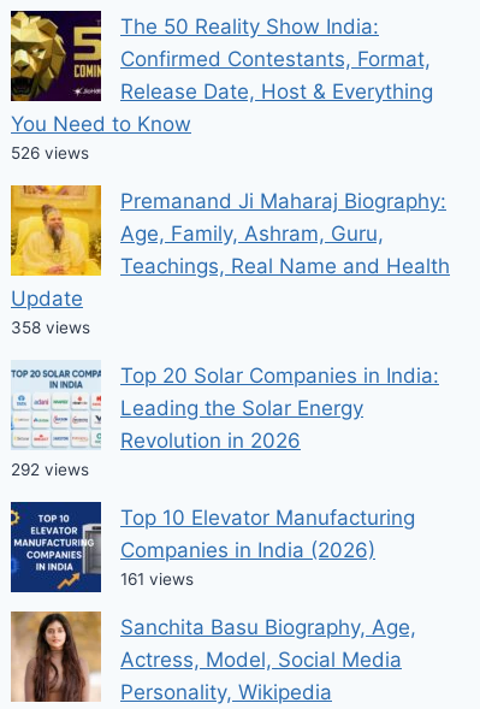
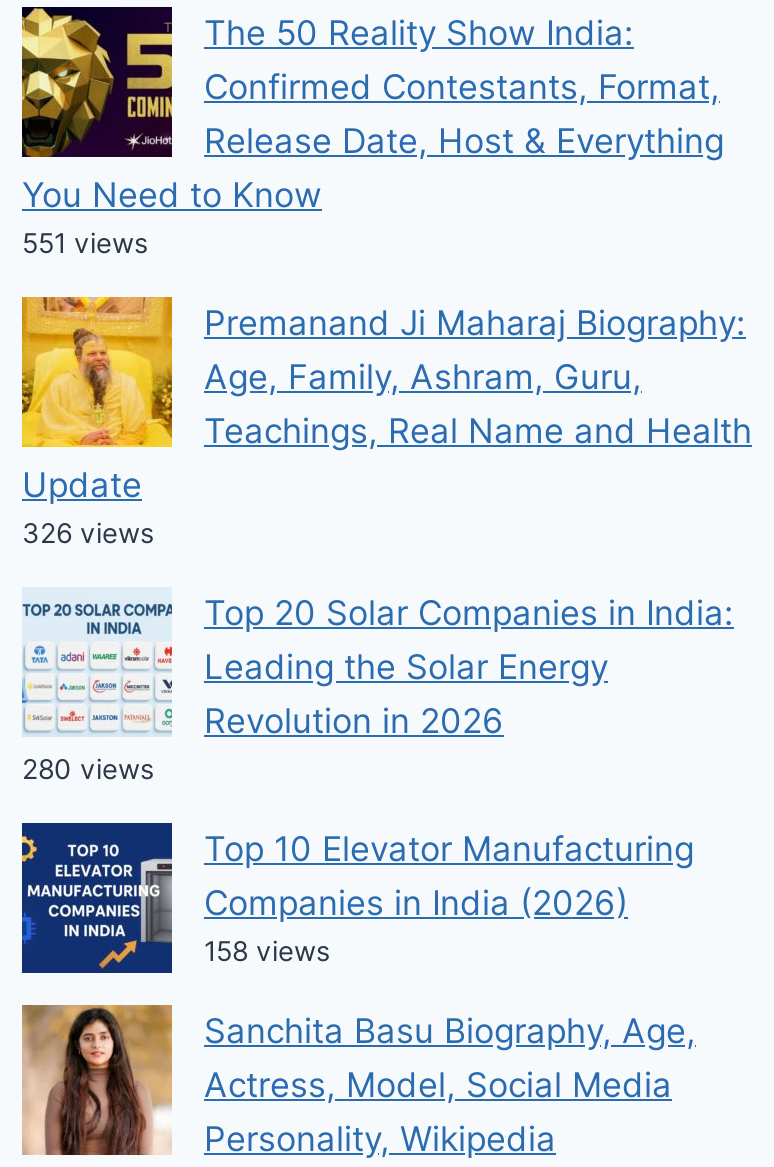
- 526 views
+ 551 views

- 358 views
+ 326 views

- 292 views
+ 280 views

- 161 views
+ 158 views
